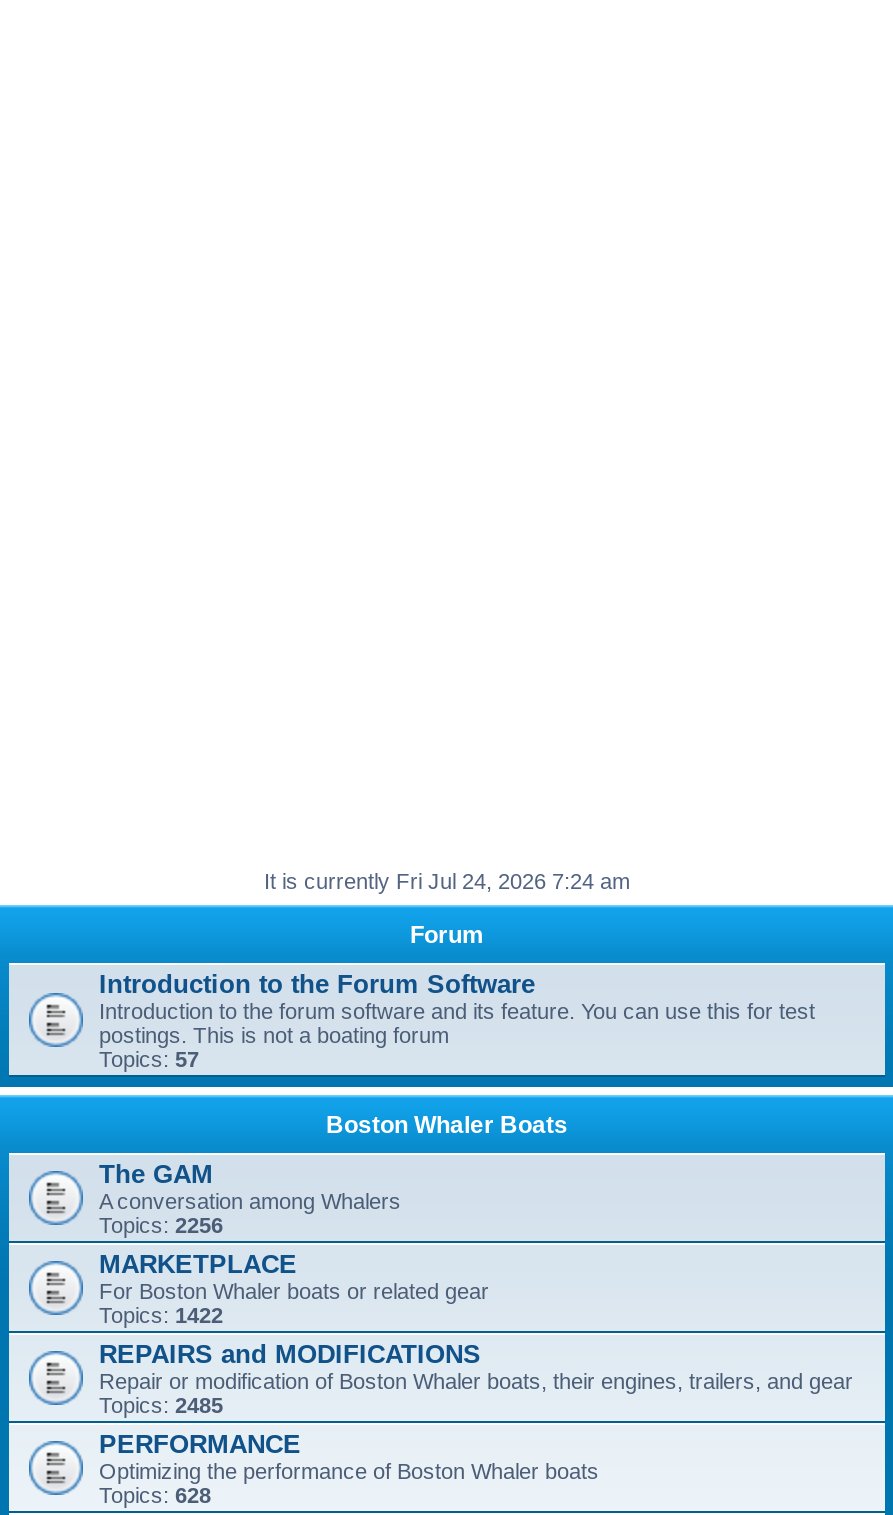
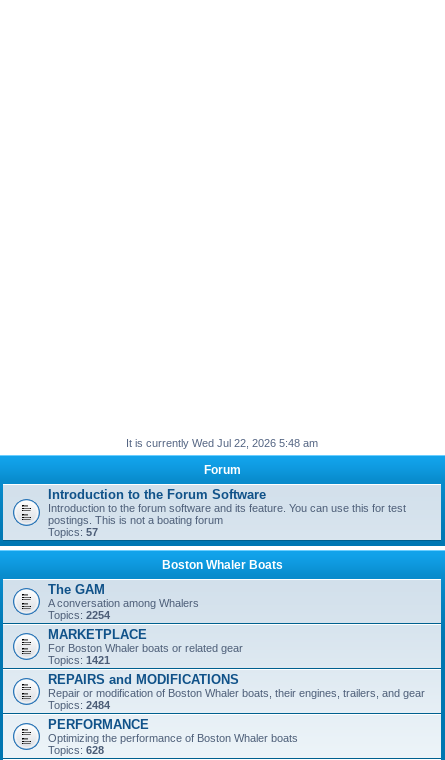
- It is currently Fri Jul 24, 2026 7:24 am
+ It is currently Wed Jul 22, 2026 5:48 am

- Topics: 2256
+ Topics: 2254

- Topics: 1422
+ Topics: 1421

- Topics: 2485
+ Topics: 2484
